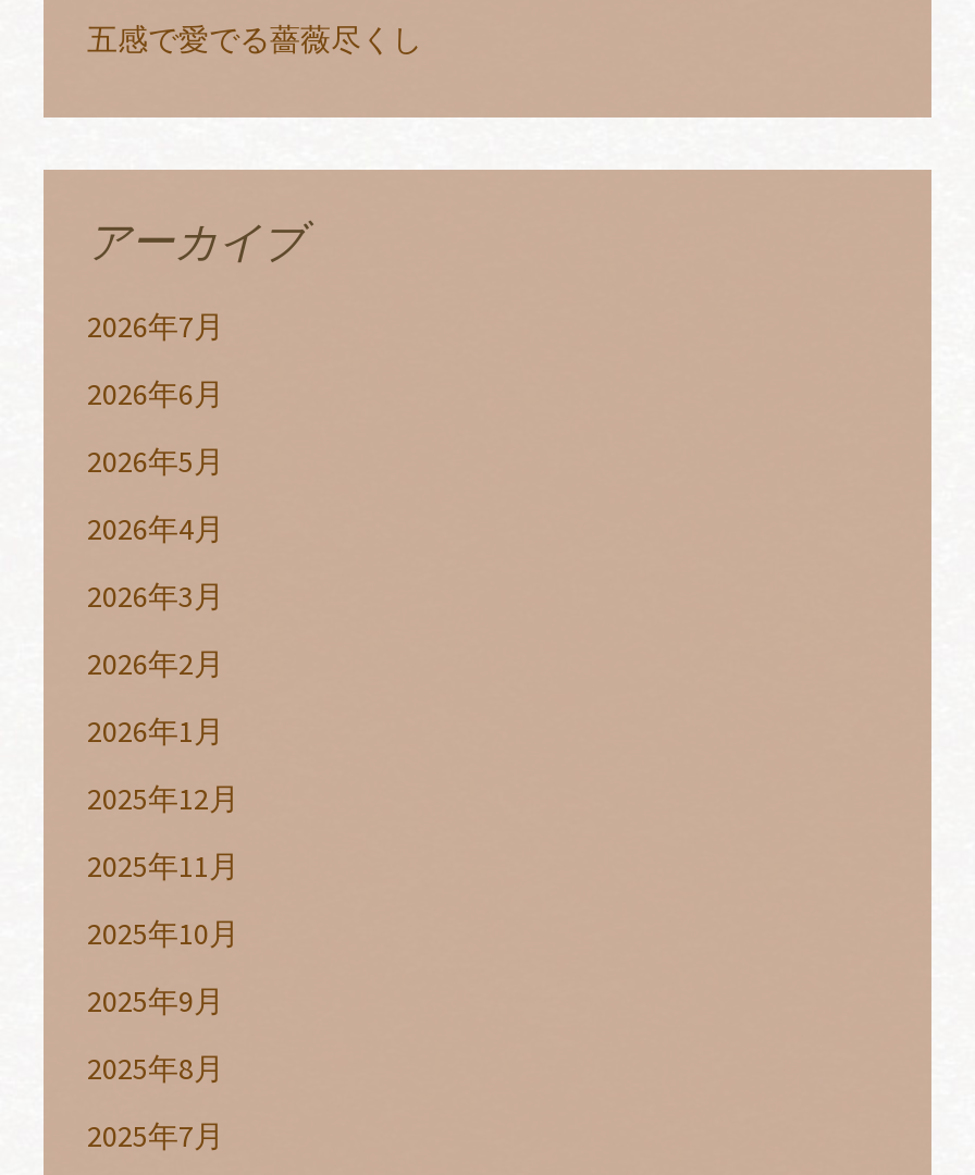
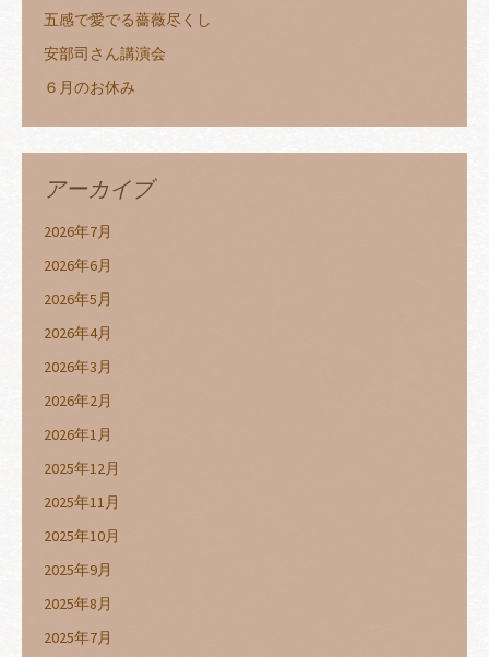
+ 安部司さん講演会
+ ６月のお休み
